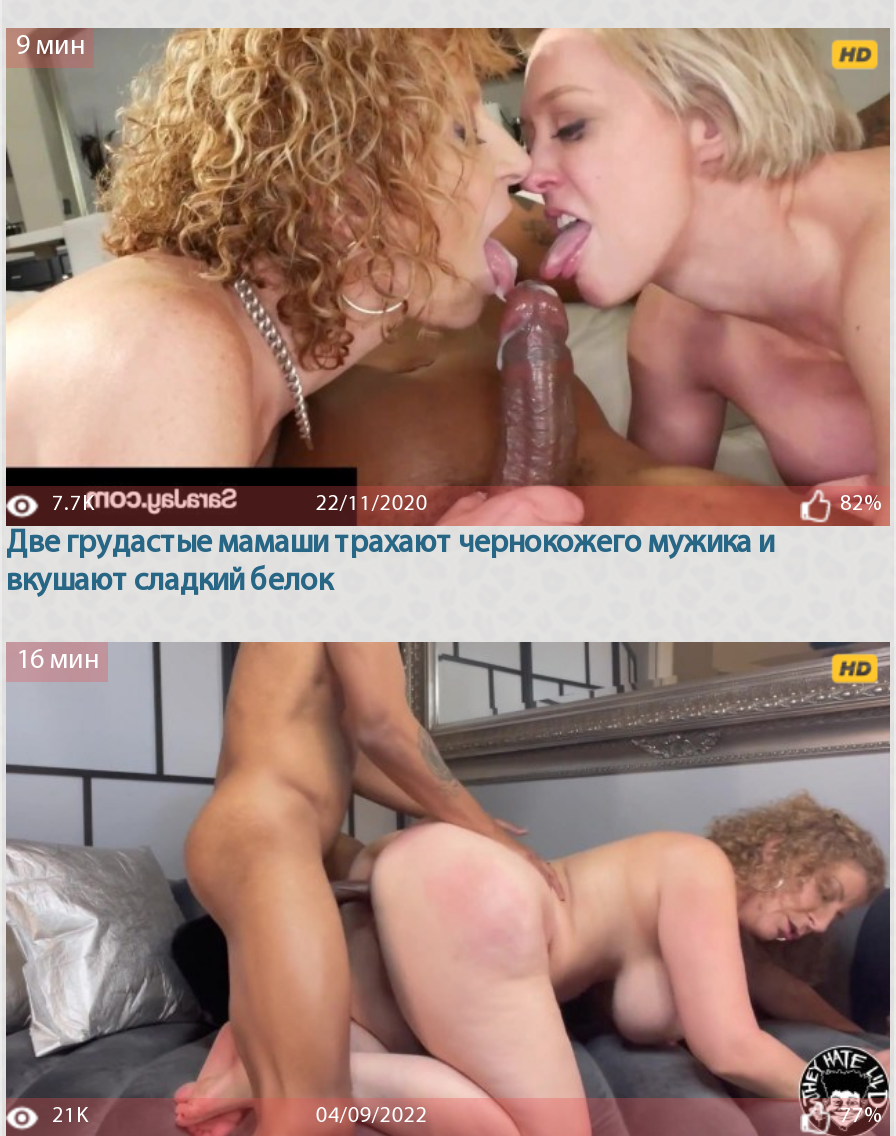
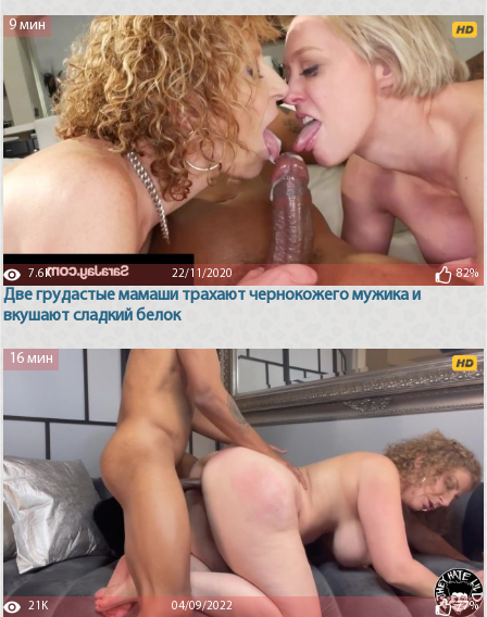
- 7.7K
+ 7.6K
